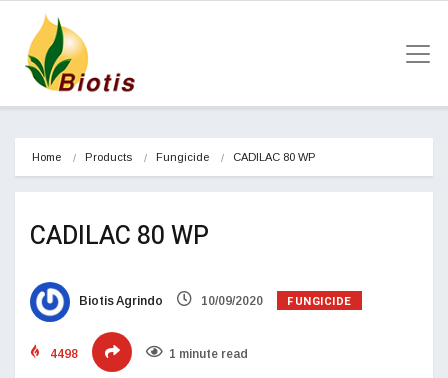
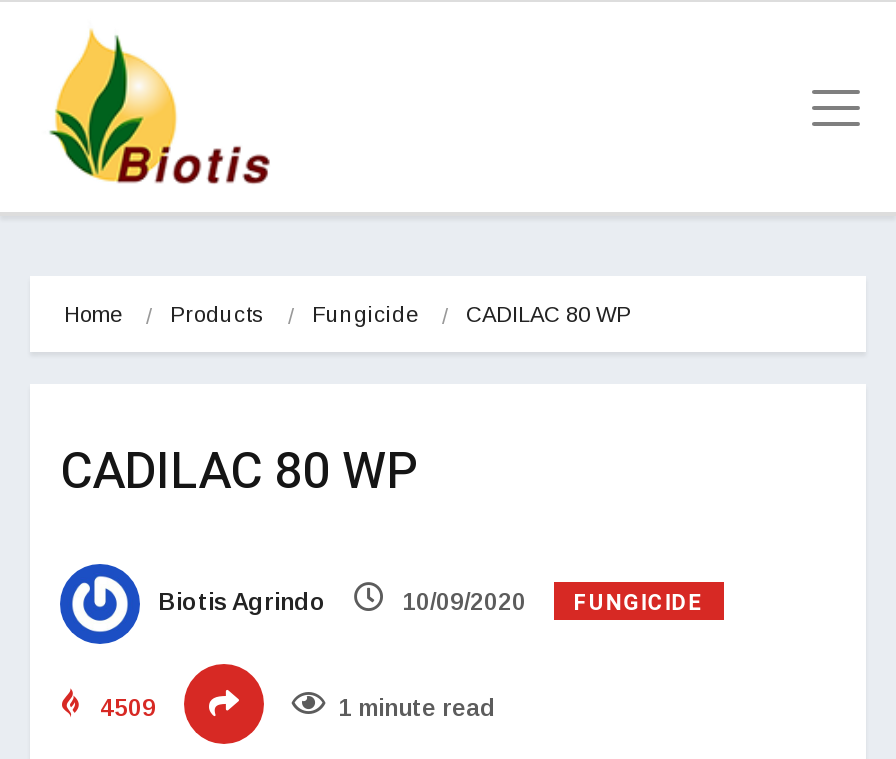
- 4498
+ 4509
